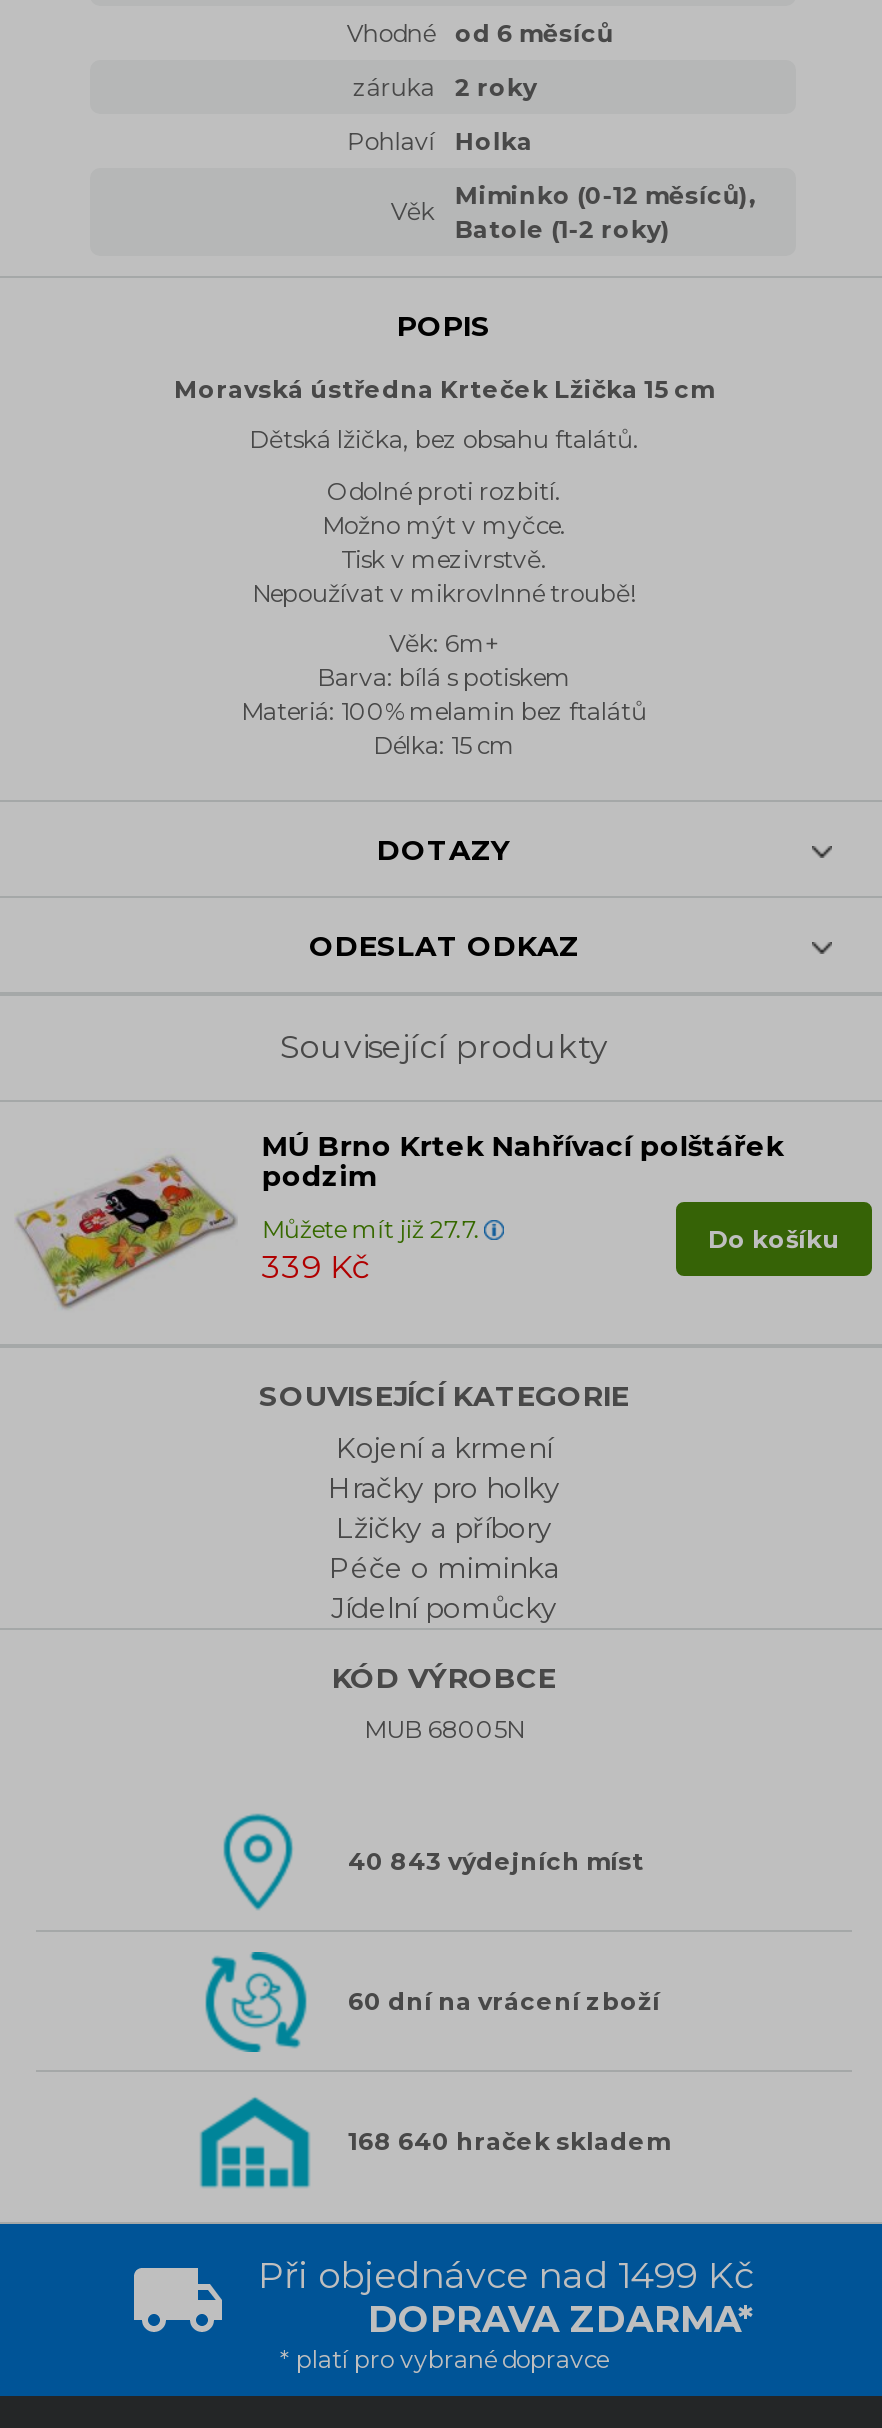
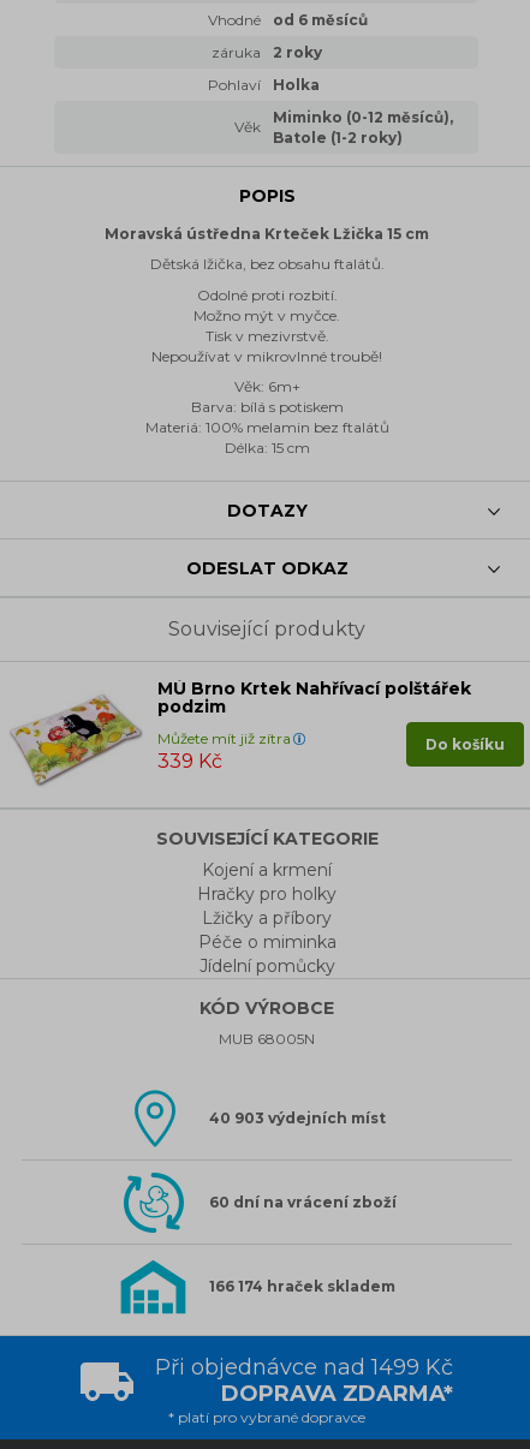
- Můžete mít již 27.7.
+ Můžete mít již zítra

- 40 843 výdejních míst
+ 40 903 výdejních míst

- 168 640 hraček skladem
+ 166 174 hraček skladem
